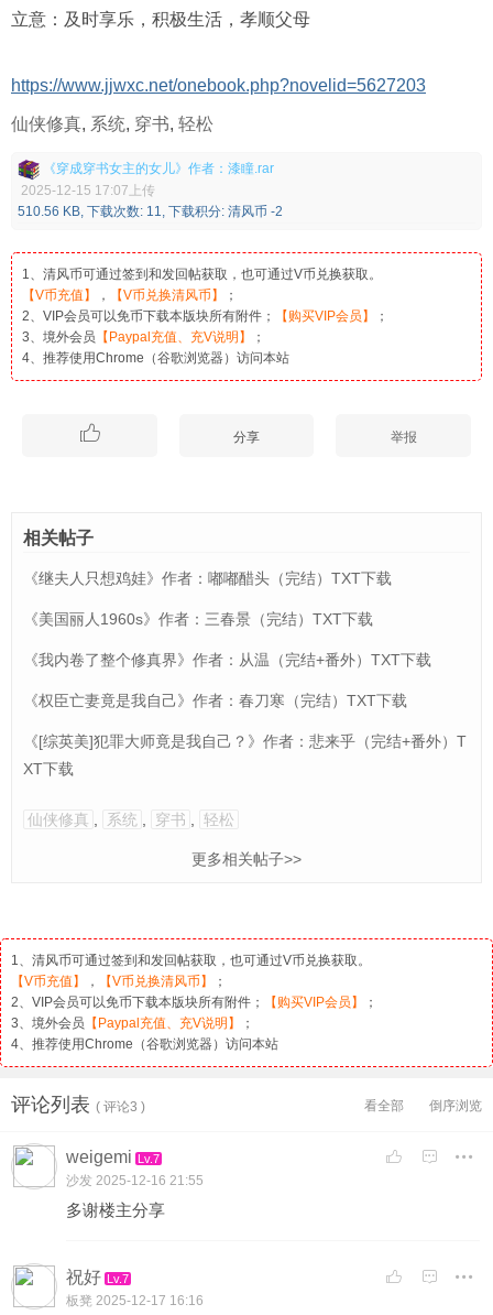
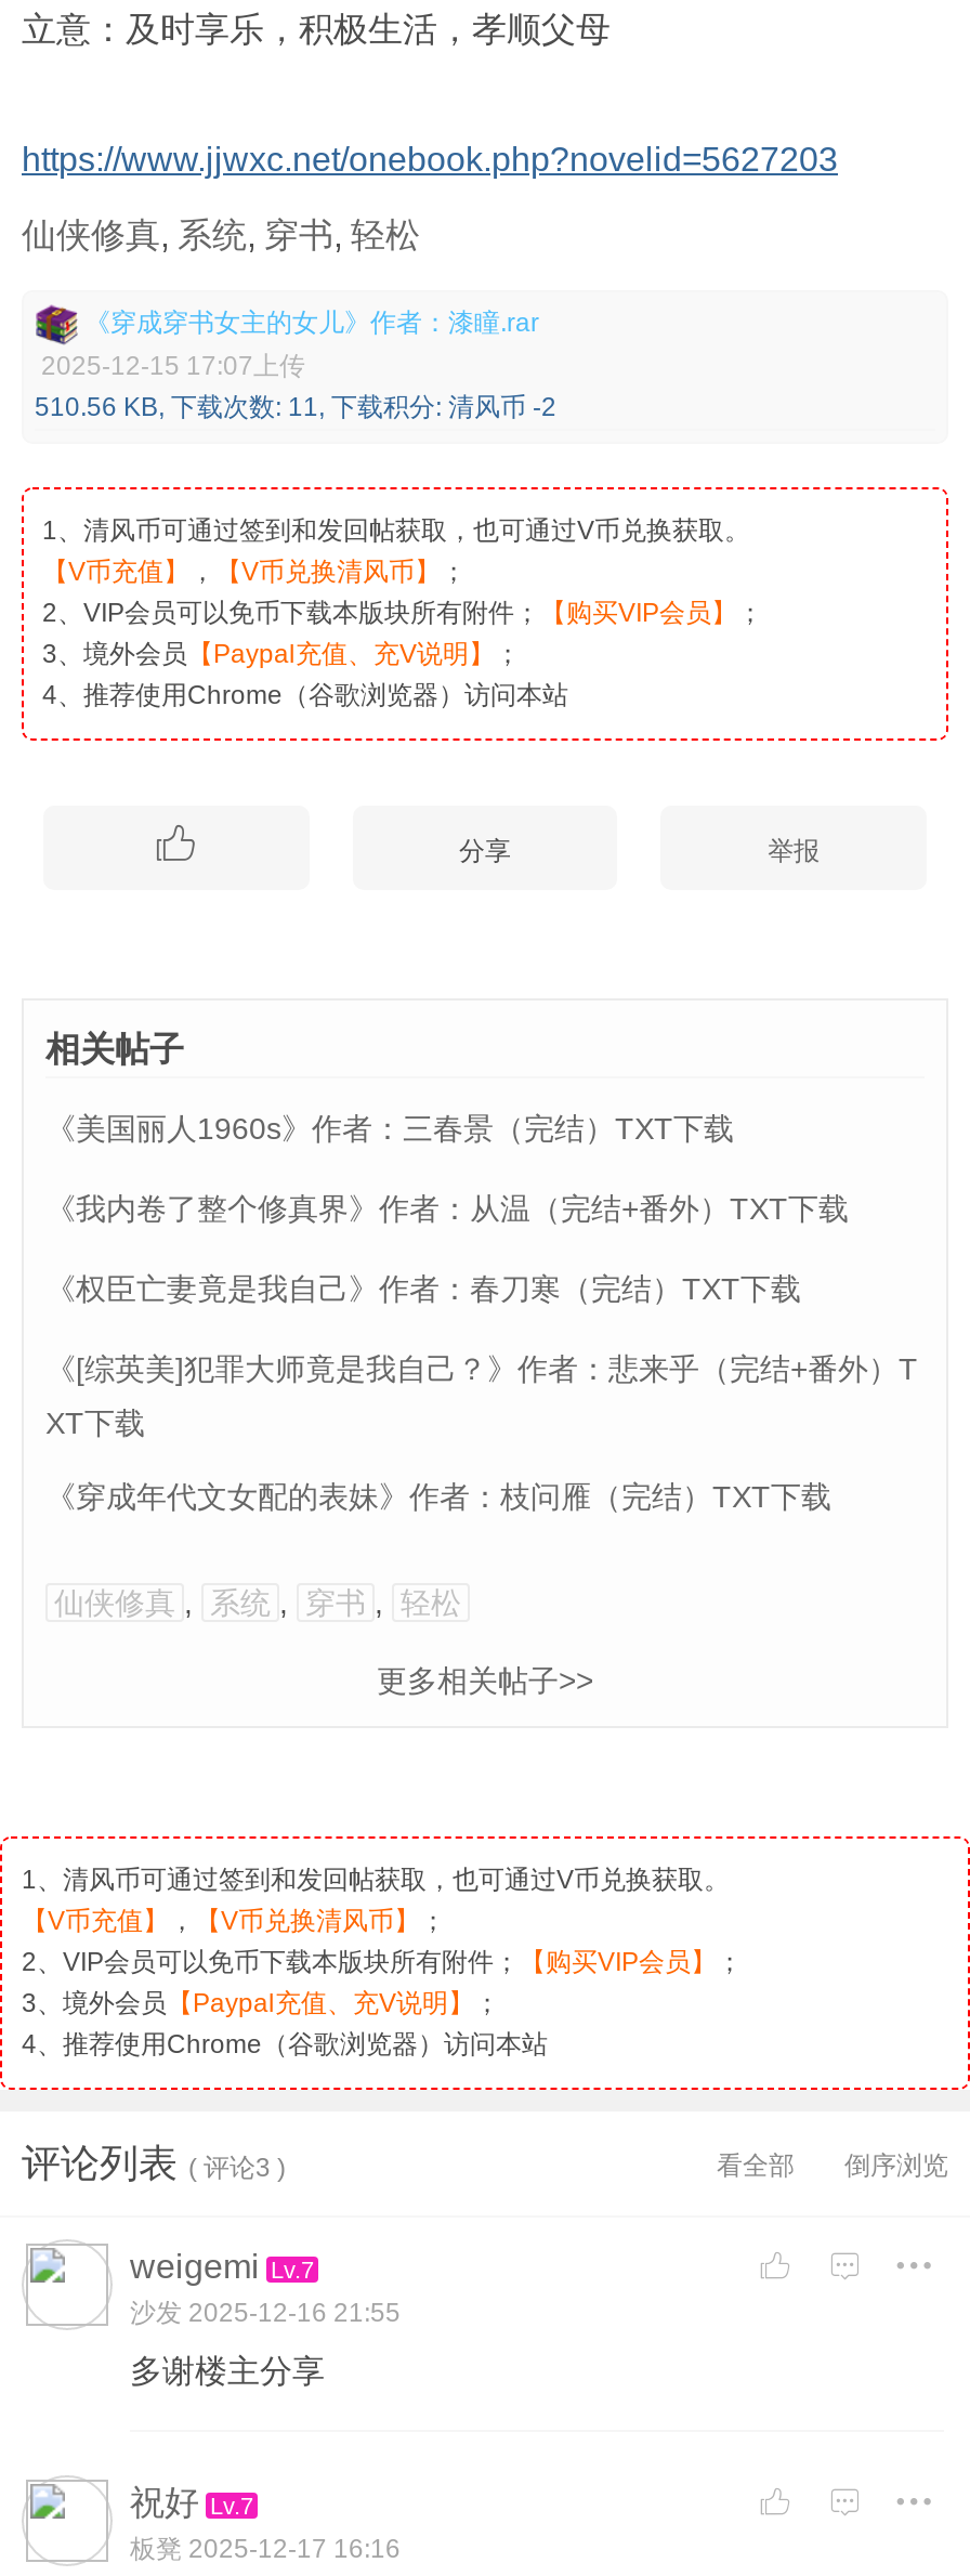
- 《继夫人只想鸡娃》作者：嘟嘟醋头（完结）TXT下载

moved up: 《美国丽人1960s》作者：三春景（完结）TXT下载 | 《我内卷了整个修真界》作者：从温（完结+番外）TXT下载 | 《权臣亡妻竟是我自己》作者：春刀寒（完结）TXT下载 | 《[综英美]犯罪大师竟是我自己？》作者：悲来乎（完结+番外）T | XT下载

+ 《穿成年代文女配的表妹》作者：枝问雁（完结）TXT下载
